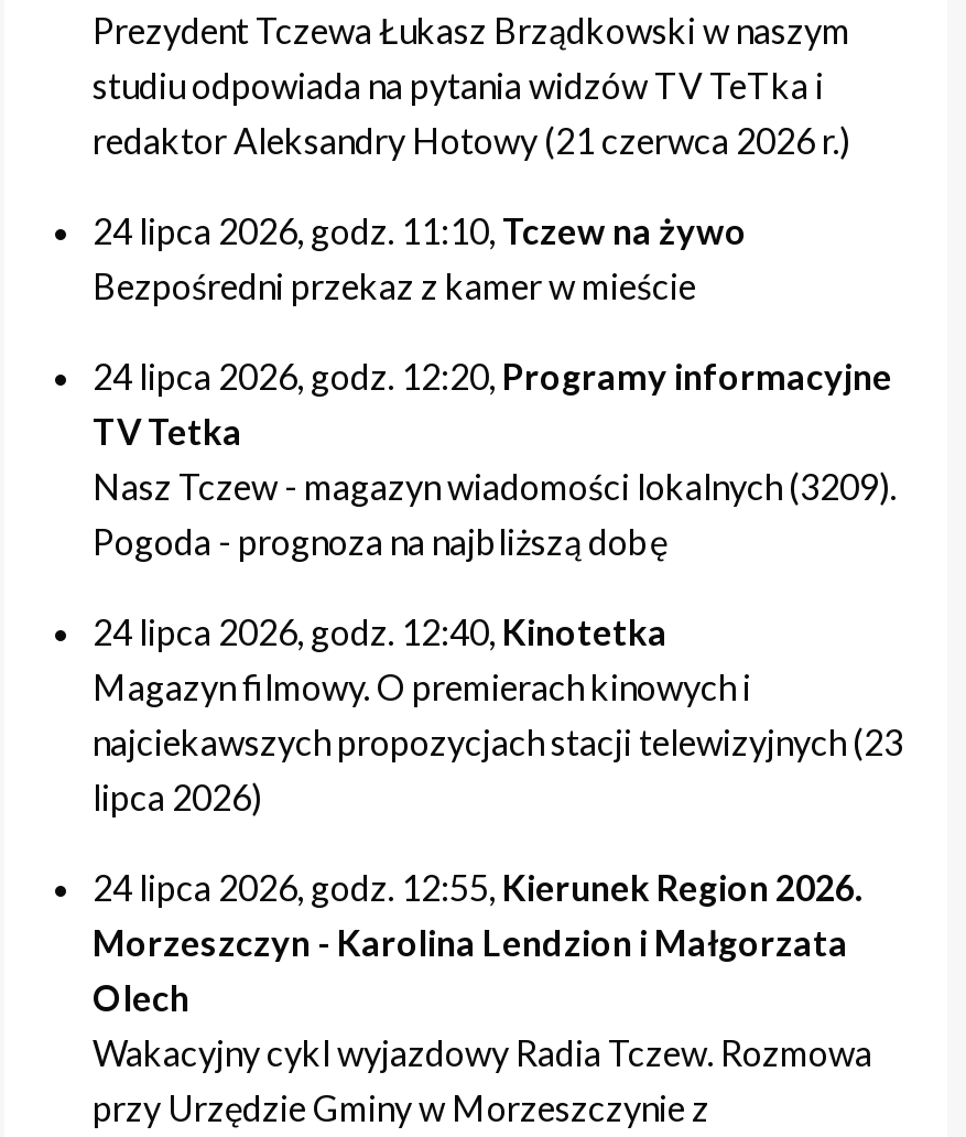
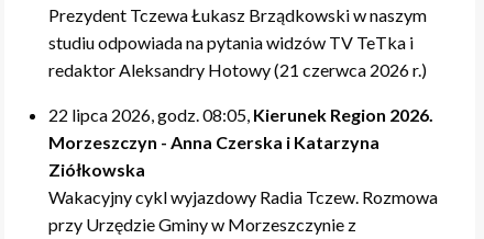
- 24 lipca 2026, godz. 11:10, Tczew na żywo
- Bezpośredni przekaz z kamer w mieście
- 24 lipca 2026, godz. 12:20, Programy informacyjne
- TV Tetka
- Nasz Tczew - magazyn wiadomości lokalnych (3209).
- Pogoda - prognoza na najbliższą dobę
- 24 lipca 2026, godz. 12:40, Kinotetka
- Magazyn filmowy. O premierach kinowych i
- najciekawszych propozycjach stacji telewizyjnych (23
- lipca 2026)
- 24 lipca 2026, godz. 12:55, Kierunek Region 2026.
- Morzeszczyn - Karolina Lendzion i Małgorzata
- Olech
+ 22 lipca 2026, godz. 08:05, Kierunek Region 2026.
+ Morzeszczyn - Anna Czerska i Katarzyna
+ Ziółkowska
